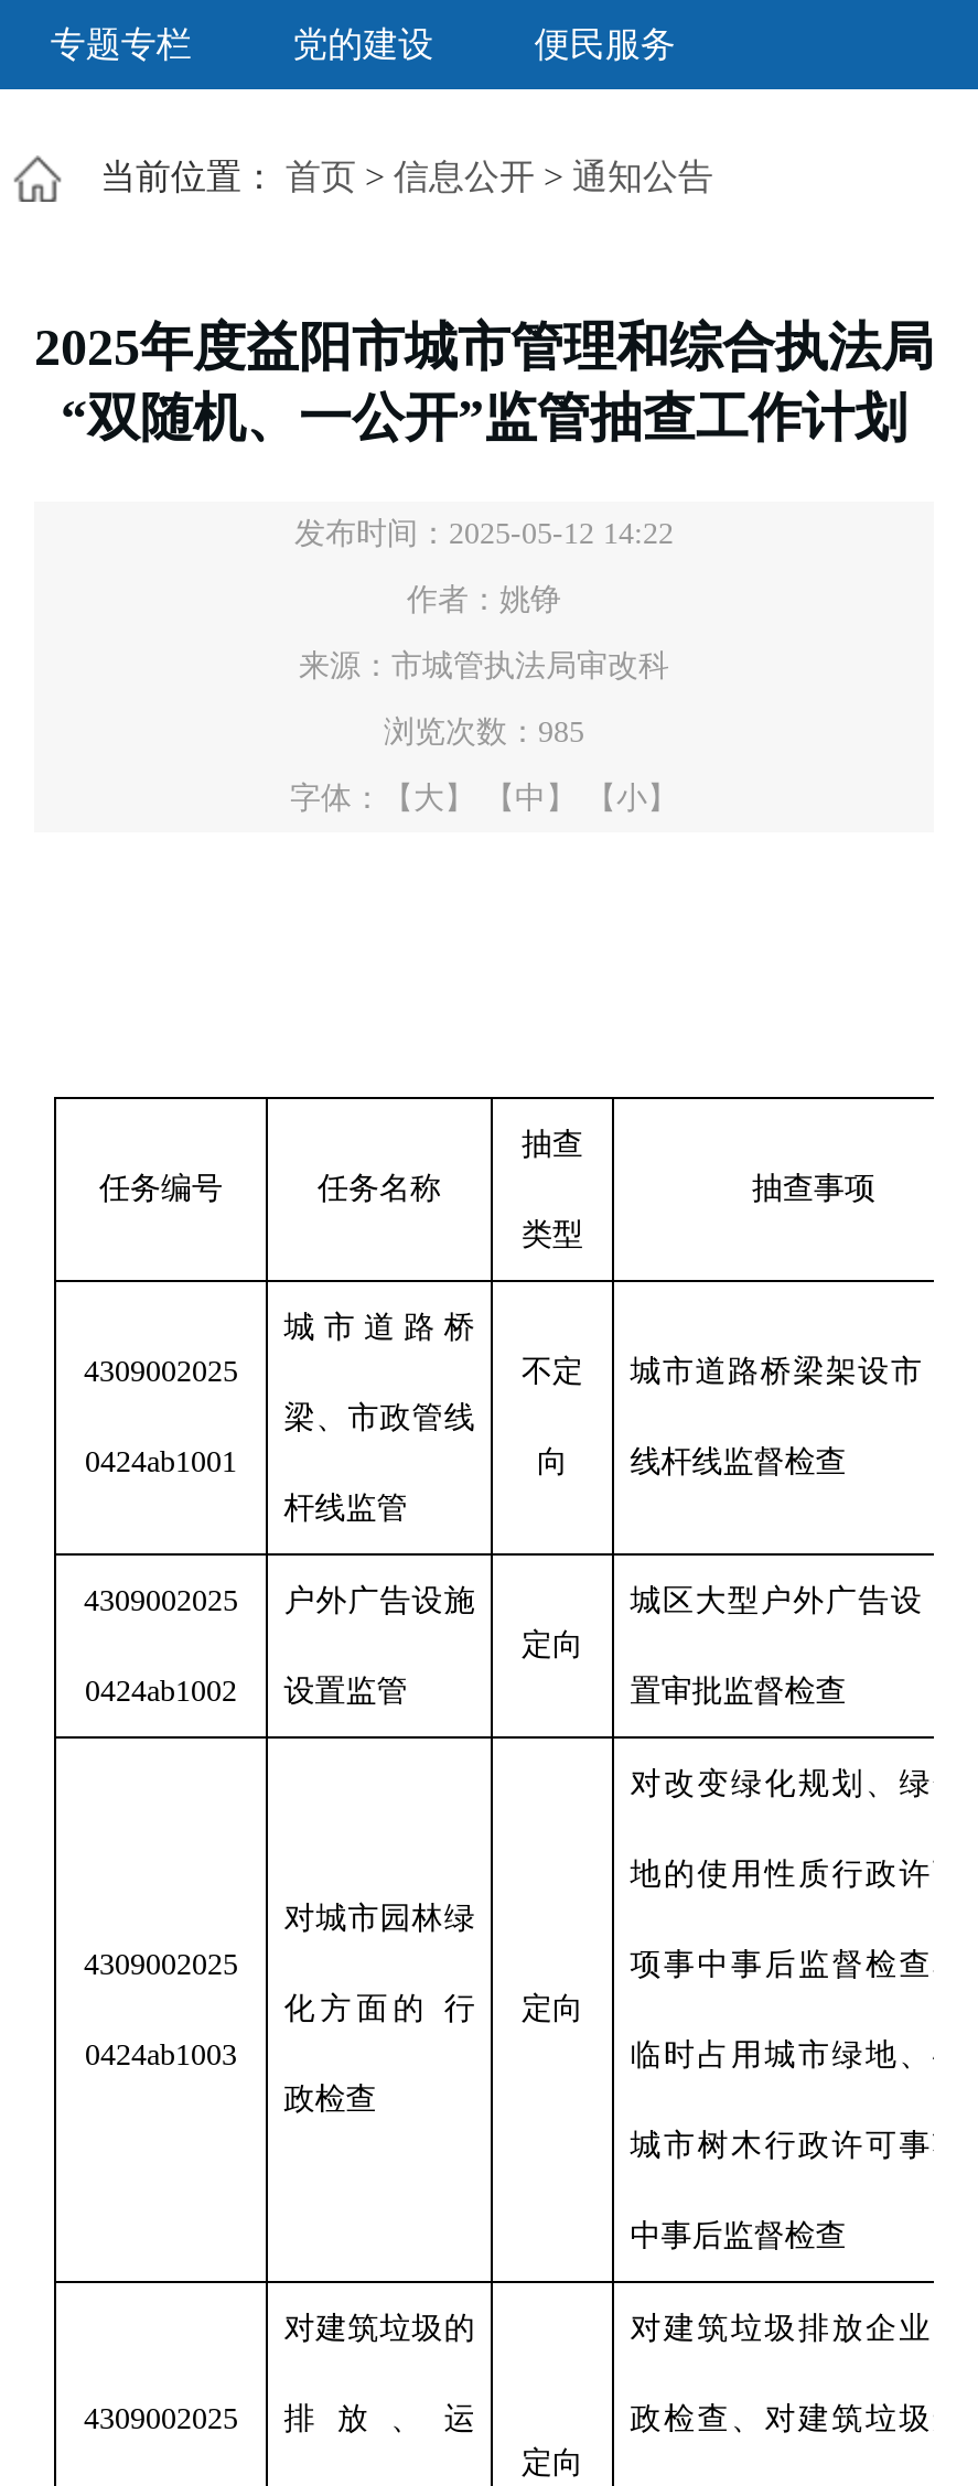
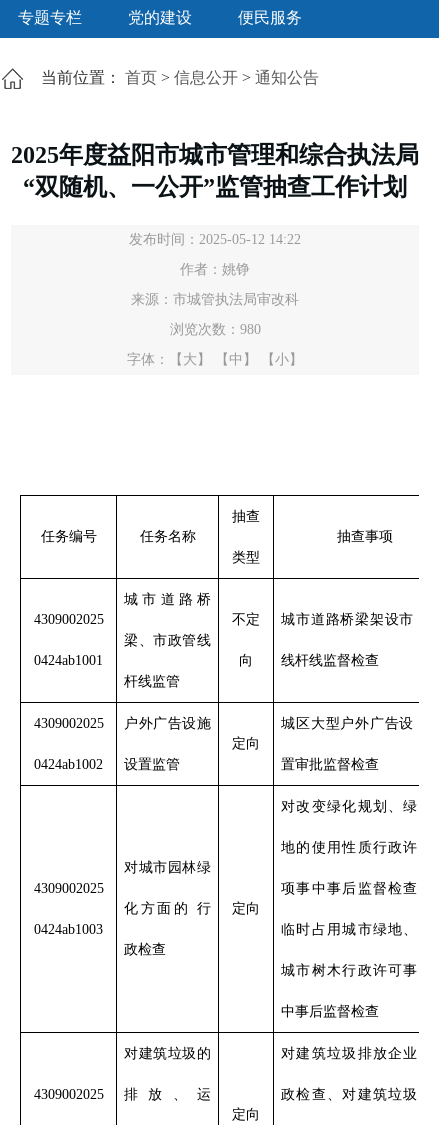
- 浏览次数：985
+ 浏览次数：980
